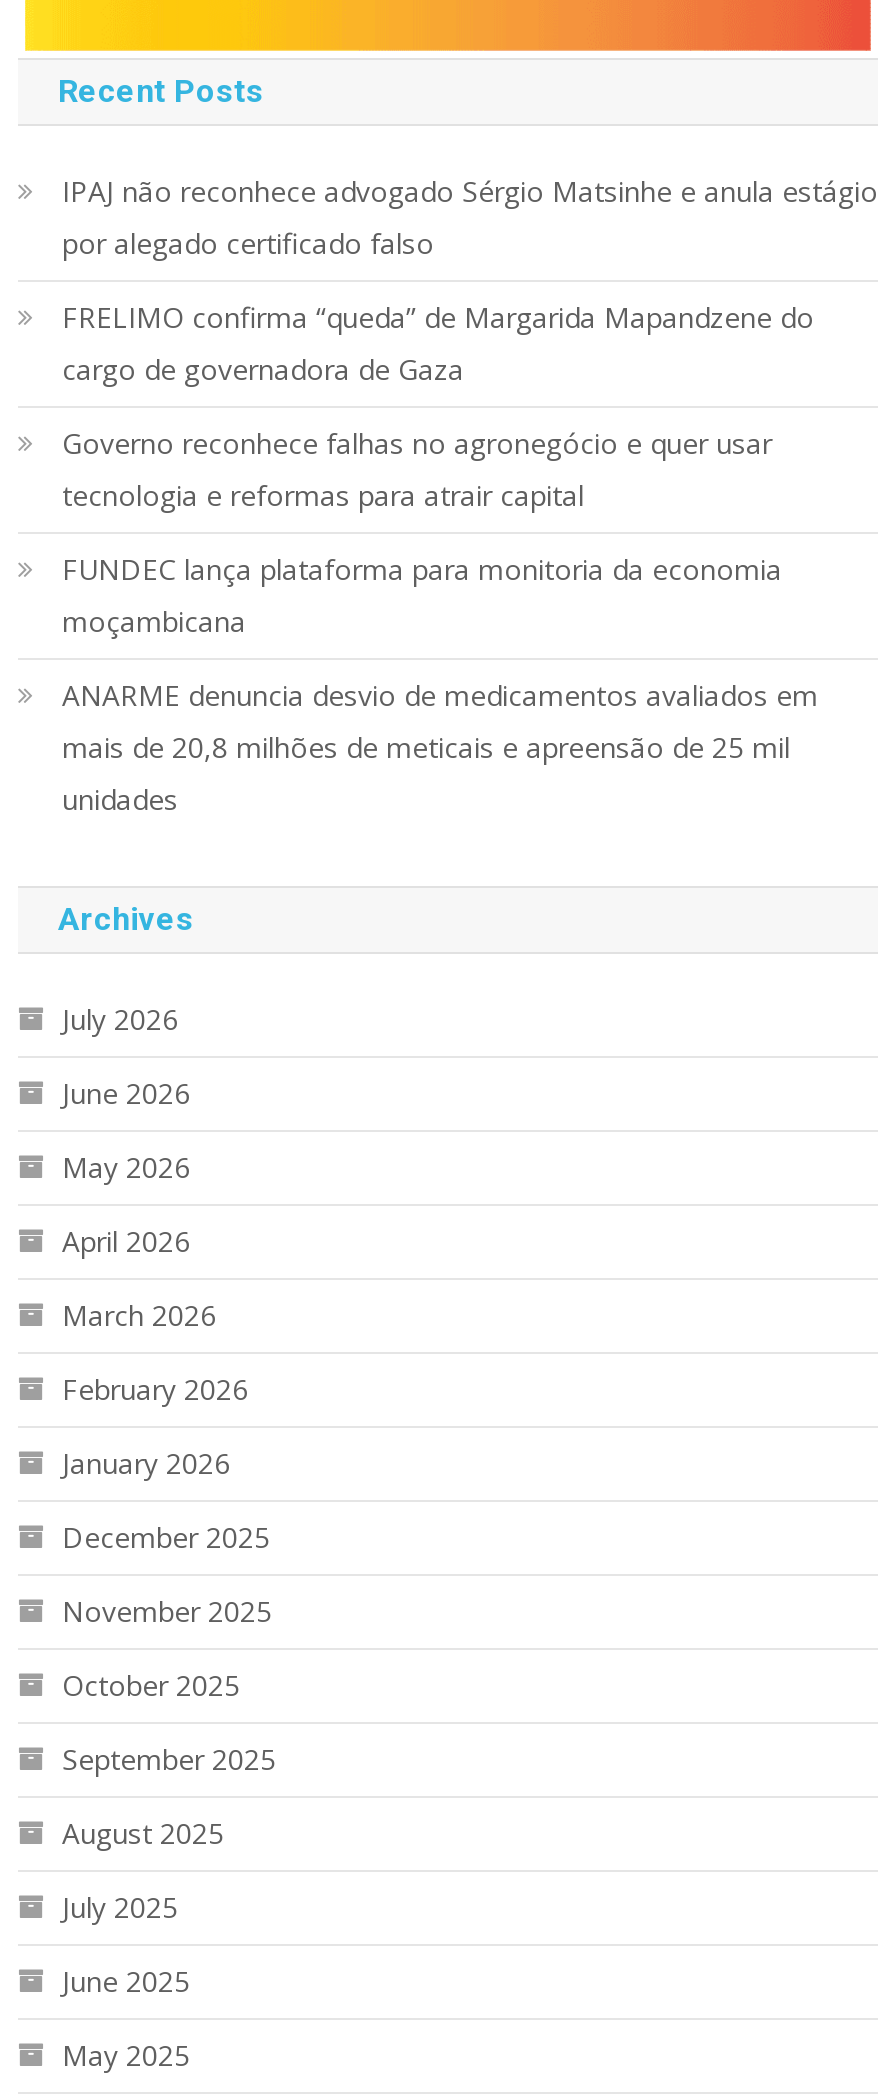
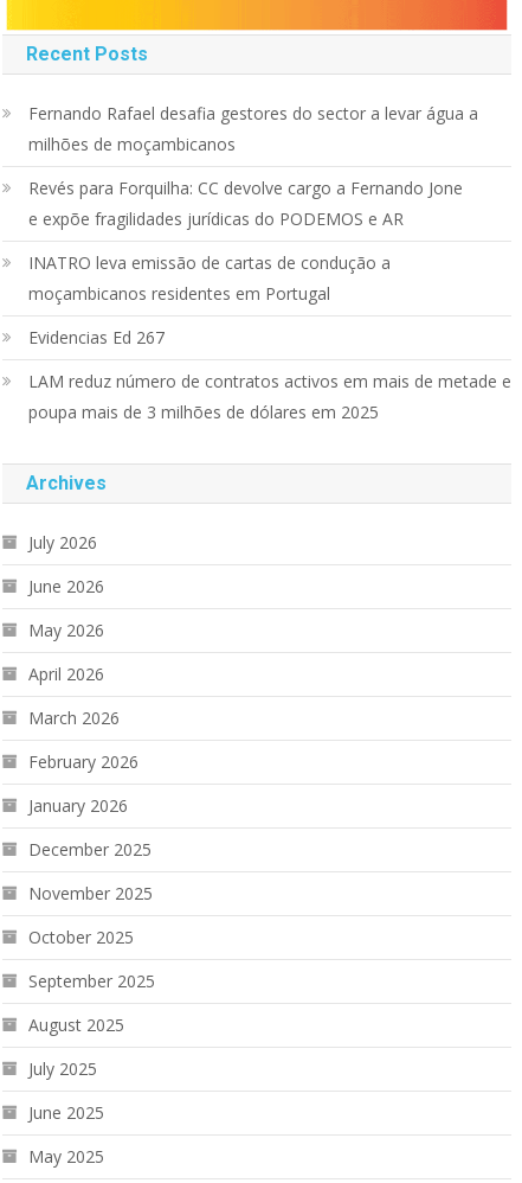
- IPAJ não reconhece advogado Sérgio Matsinhe e anula estágio
- por alegado certificado falso
+ Fernando Rafael desafia gestores do sector a levar água a
+ milhões de moçambicanos

- FRELIMO confirma “queda” de Margarida Mapandzene do
- cargo de governadora de Gaza
+ Revés para Forquilha: CC devolve cargo a Fernando Jone
+ e expõe fragilidades jurídicas do PODEMOS e AR

- Governo reconhece falhas no agronegócio e quer usar
- tecnologia e reformas para atrair capital
+ INATRO leva emissão de cartas de condução a
+ moçambicanos residentes em Portugal

- FUNDEC lança plataforma para monitoria da economia
- moçambicana
+ Evidencias Ed 267

- ANARME denuncia desvio de medicamentos avaliados em
- mais de 20,8 milhões de meticais e apreensão de 25 mil
- unidades
+ LAM reduz número de contratos activos em mais de metade e
+ poupa mais de 3 milhões de dólares em 2025
